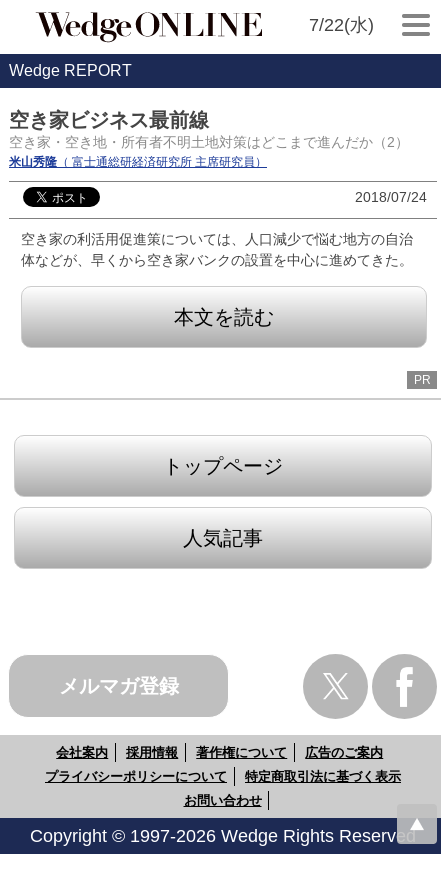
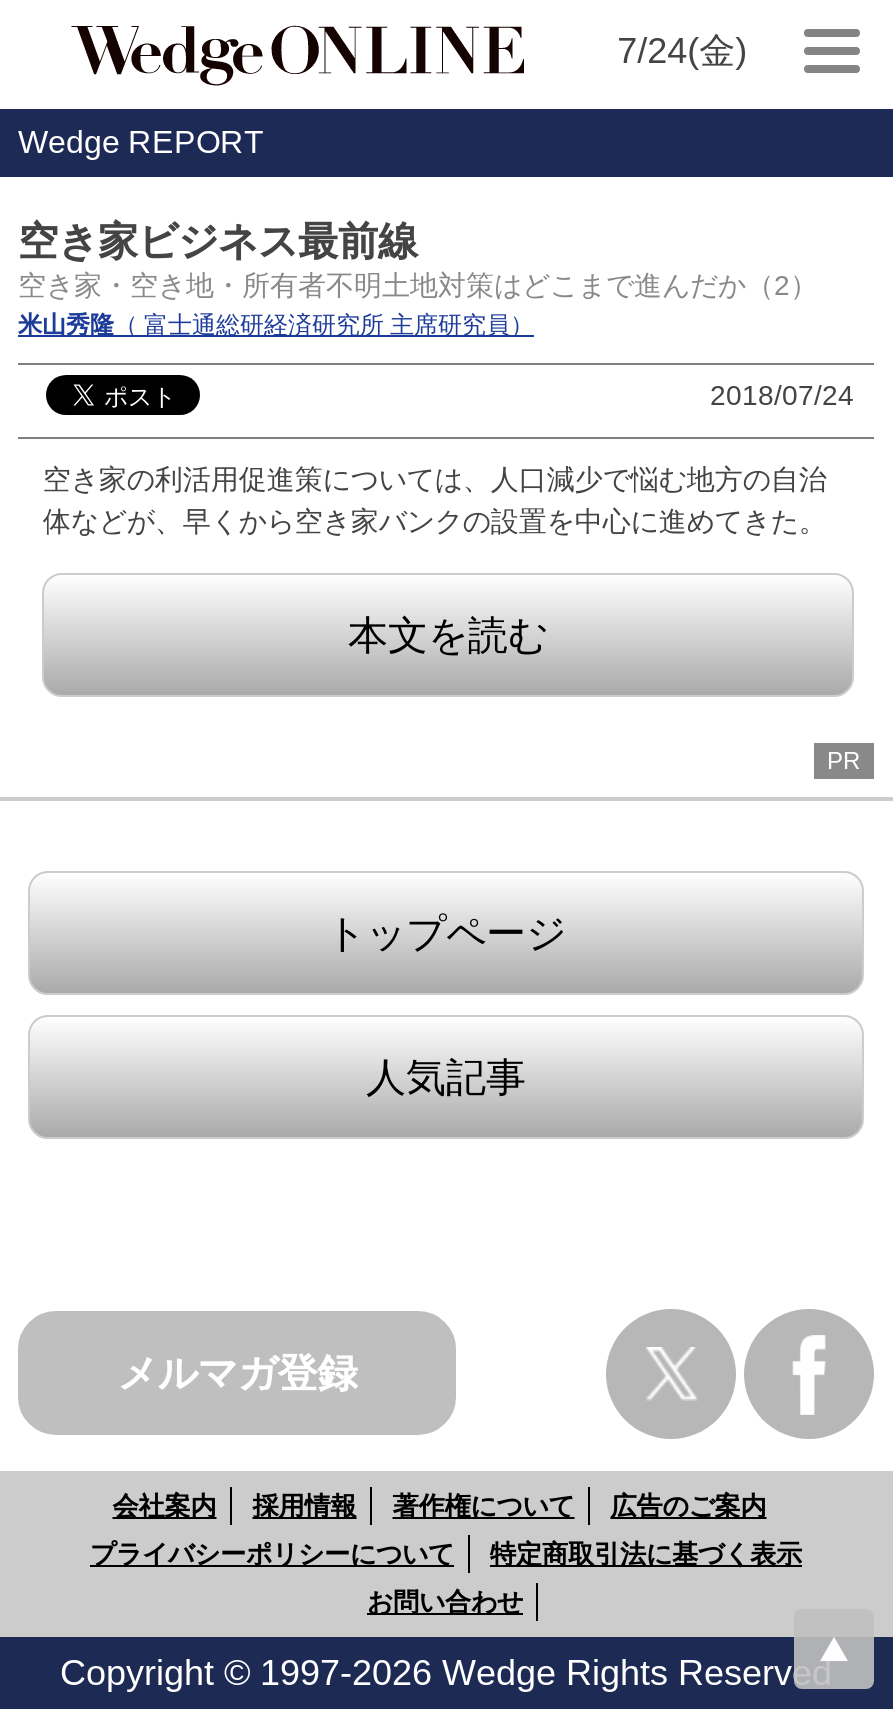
- 7/22(水)
+ 7/24(金)
